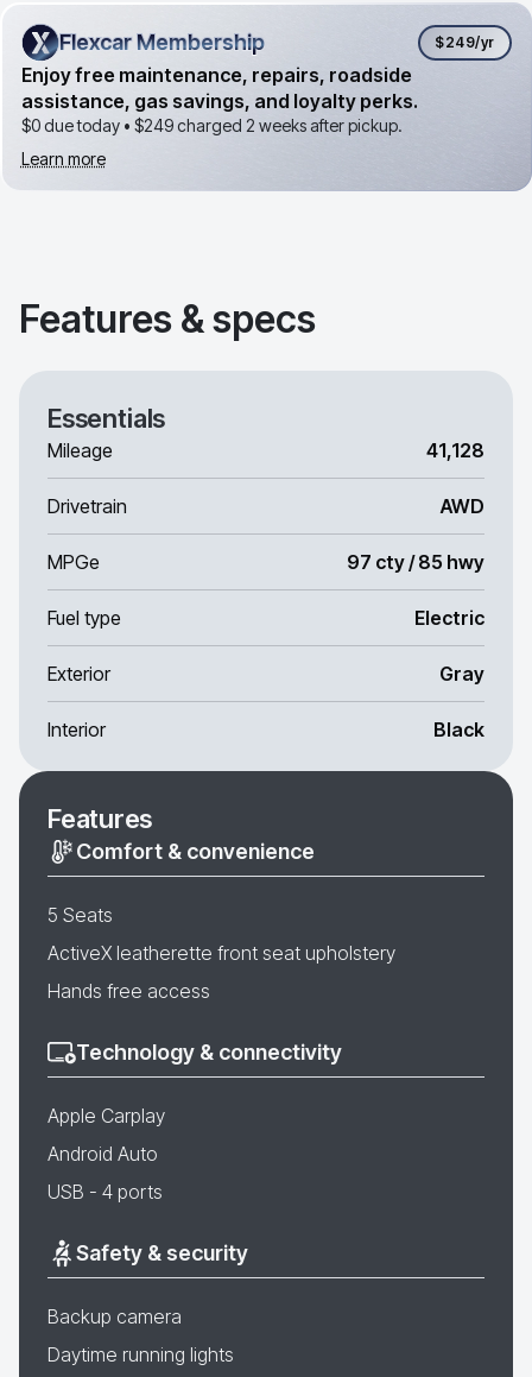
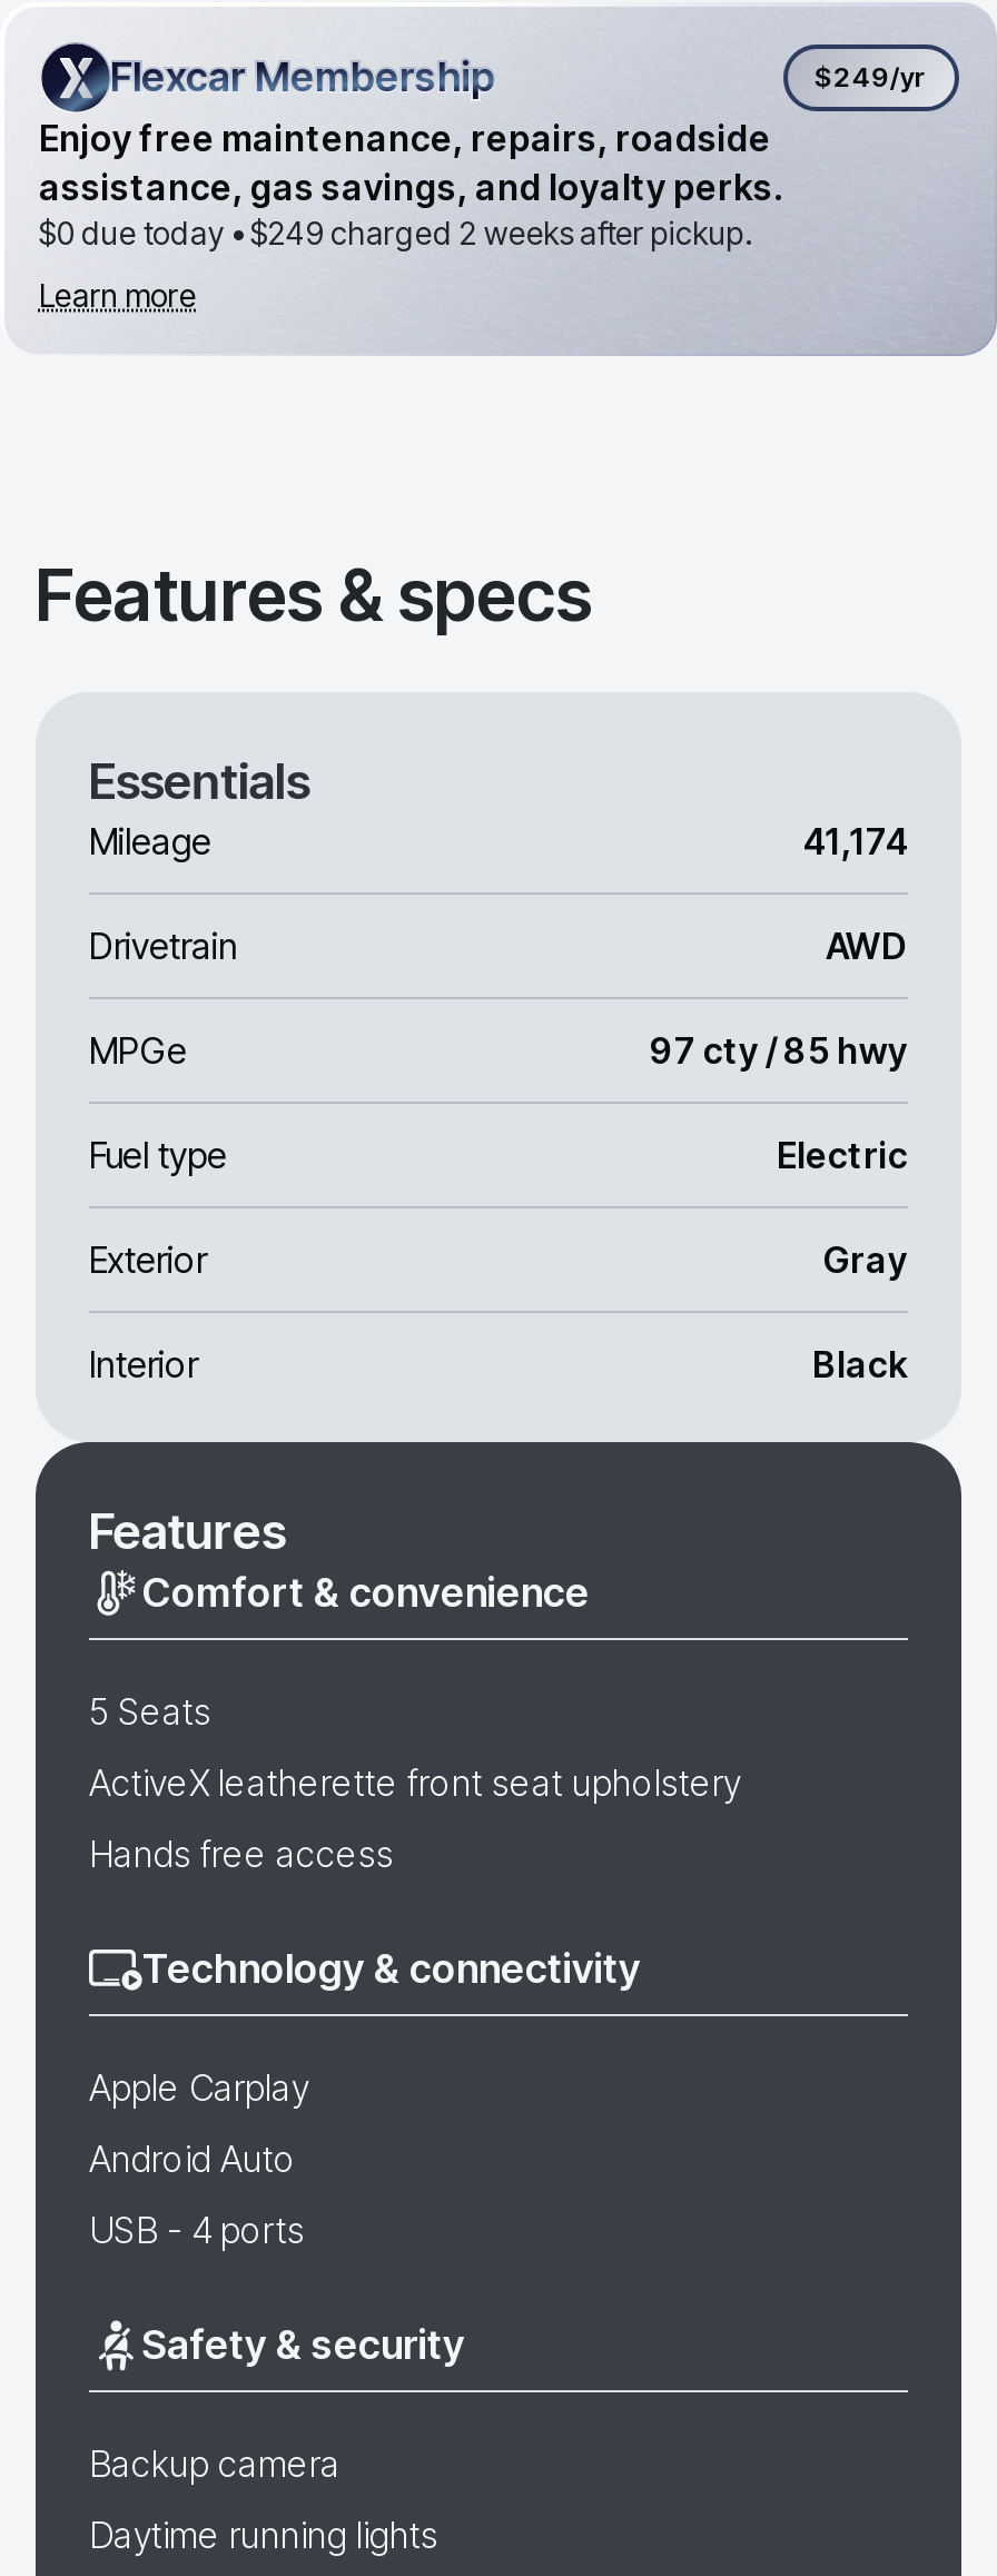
- 41,128
+ 41,174
